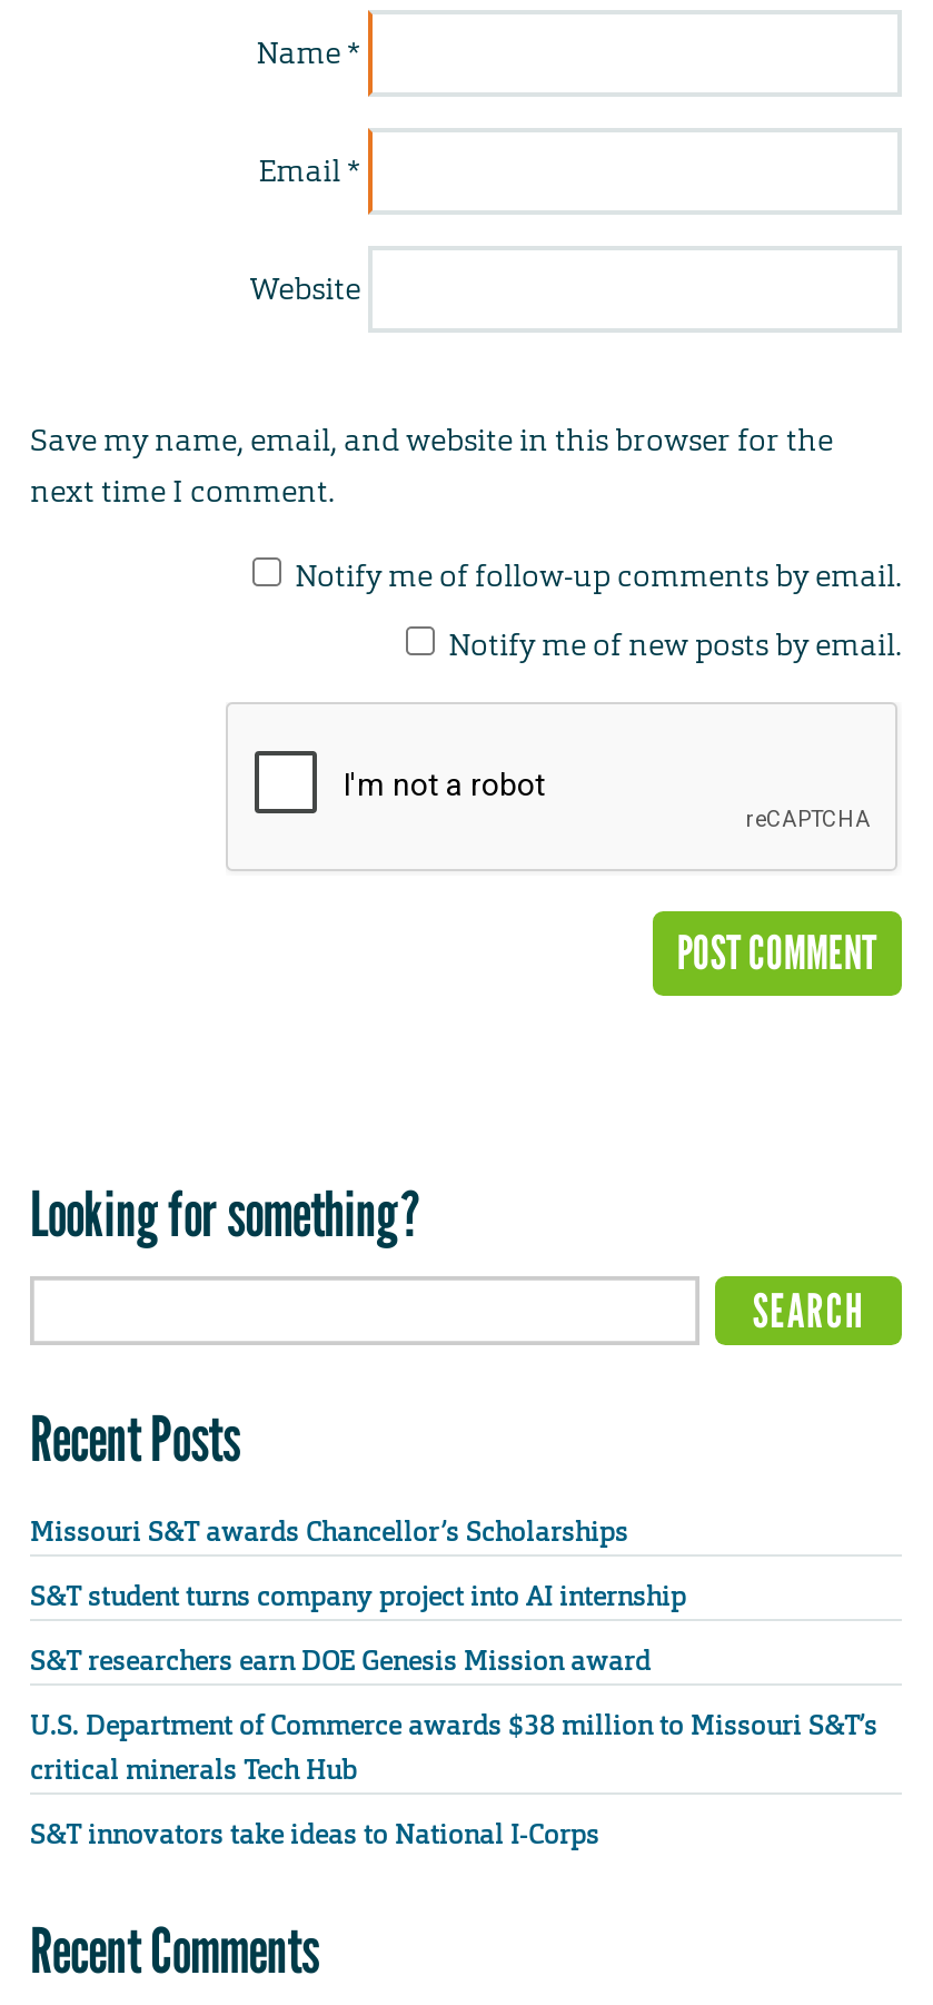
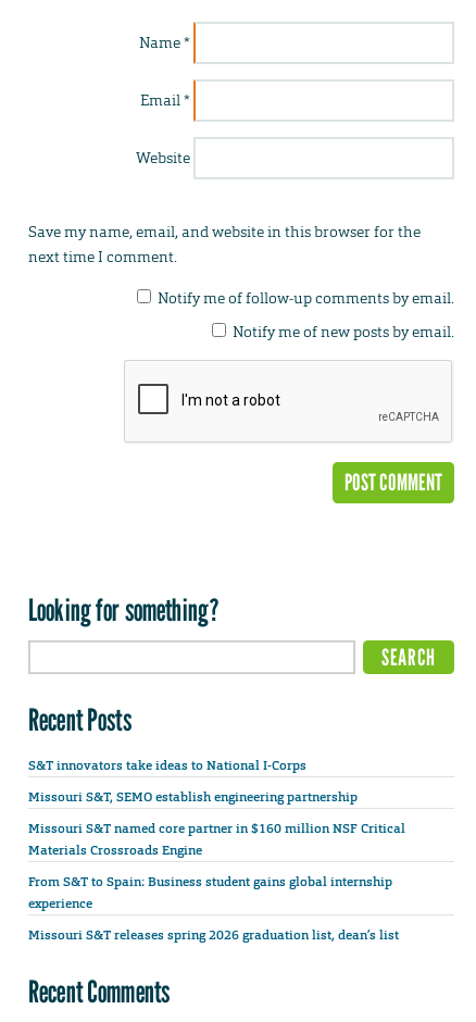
- Missouri S&T awards Chancellor’s Scholarships
- S&T student turns company project into AI internship
- S&T researchers earn DOE Genesis Mission award
- U.S. Department of Commerce awards $38 million to Missouri S&T’s
- critical minerals Tech Hub

moved up: S&T innovators take ideas to National I-Corps

+ Missouri S&T, SEMO establish engineering partnership
+ Missouri S&T named core partner in $160 million NSF Critical
+ Materials Crossroads Engine
+ From S&T to Spain: Business student gains global internship
+ experience
+ Missouri S&T releases spring 2026 graduation list, dean’s list
